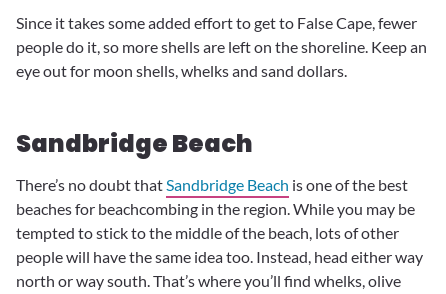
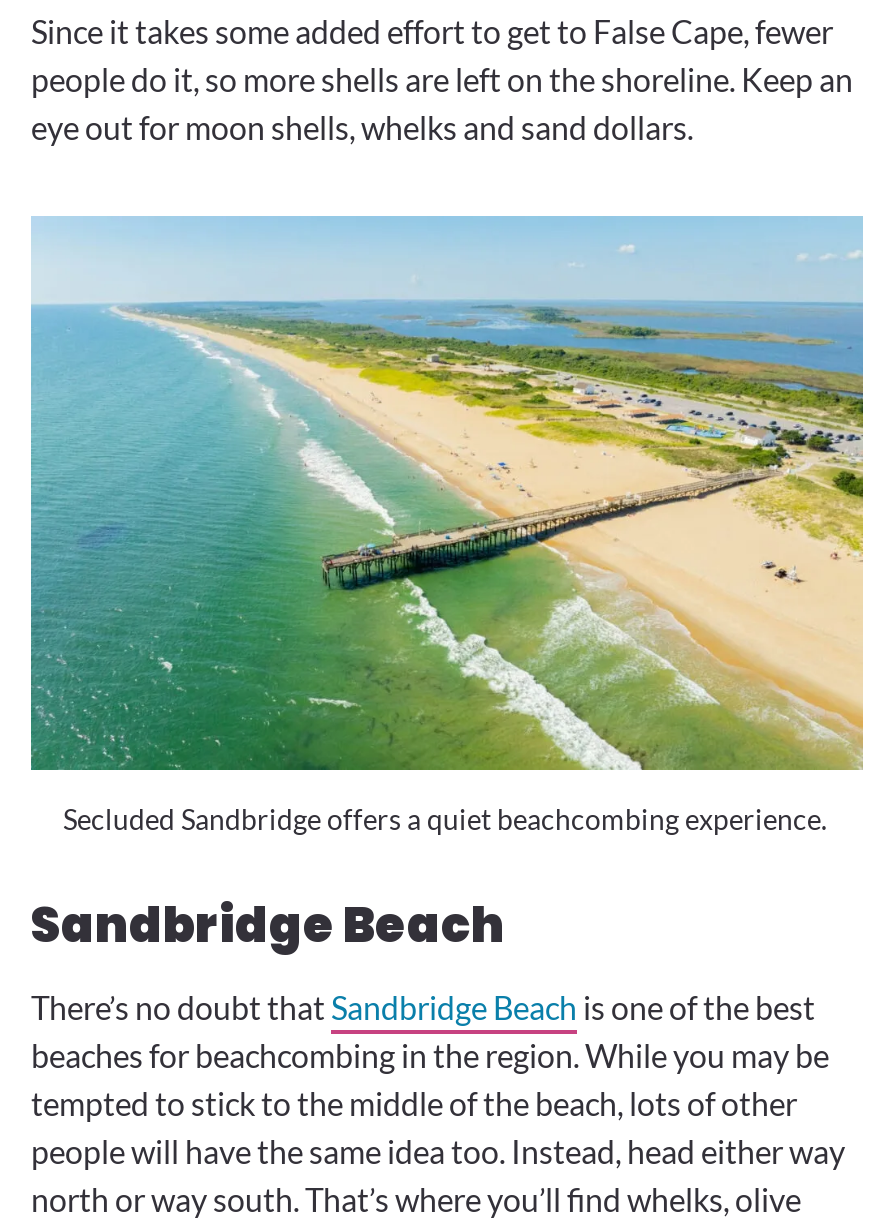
+ [image]
+ Secluded Sandbridge offers a quiet beachcombing experience.
